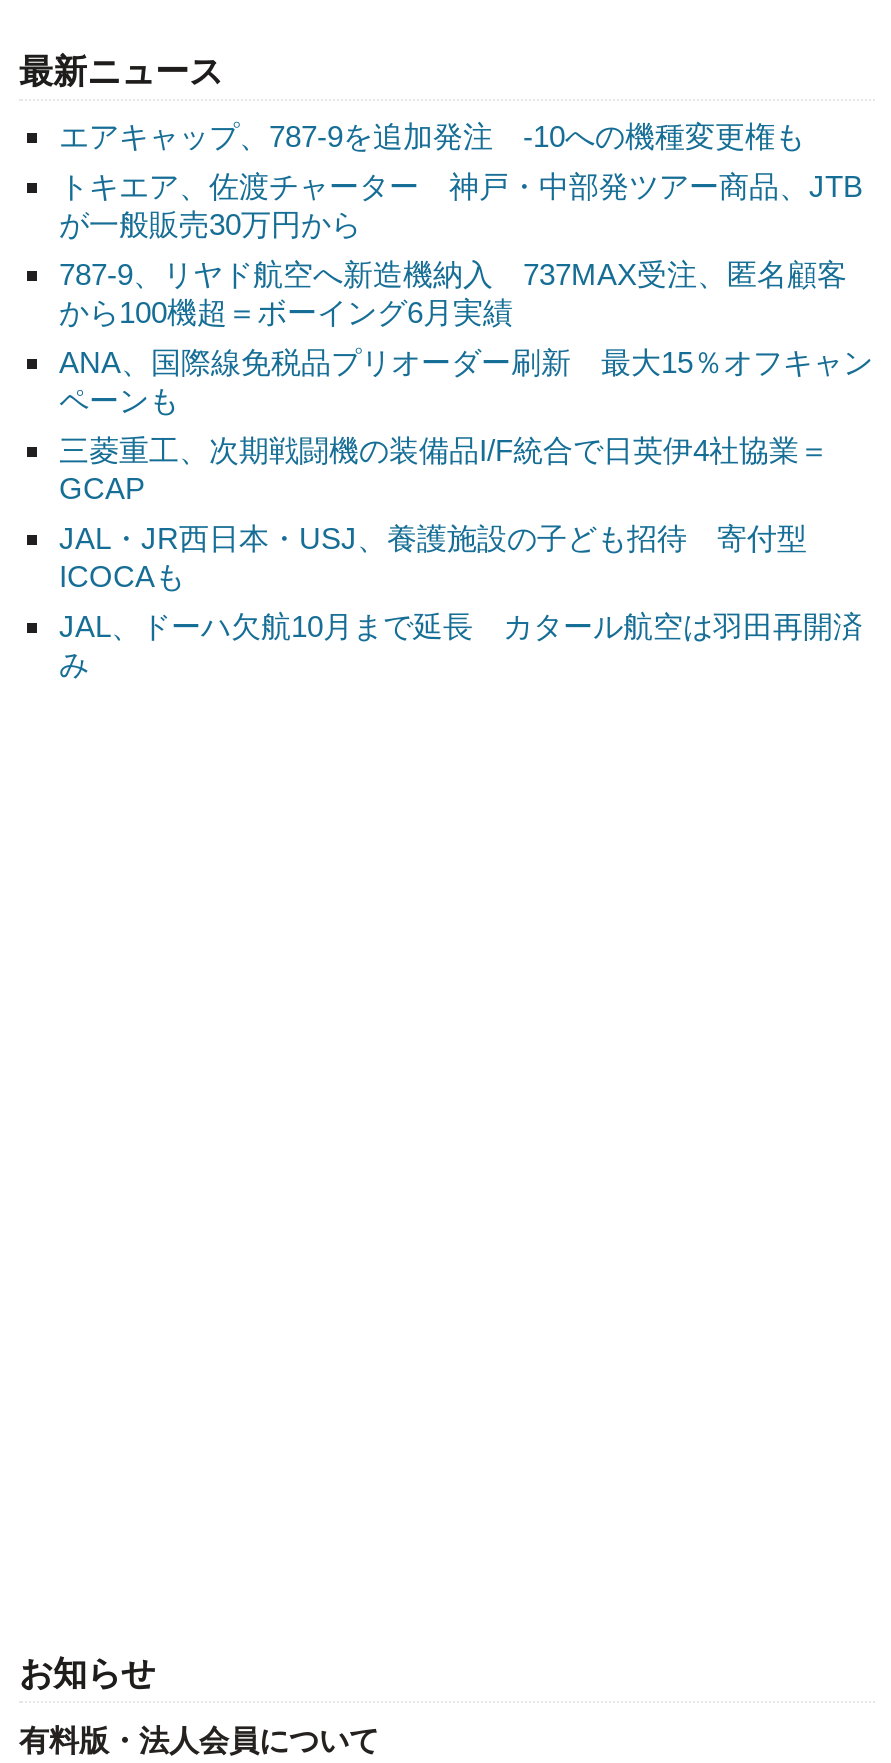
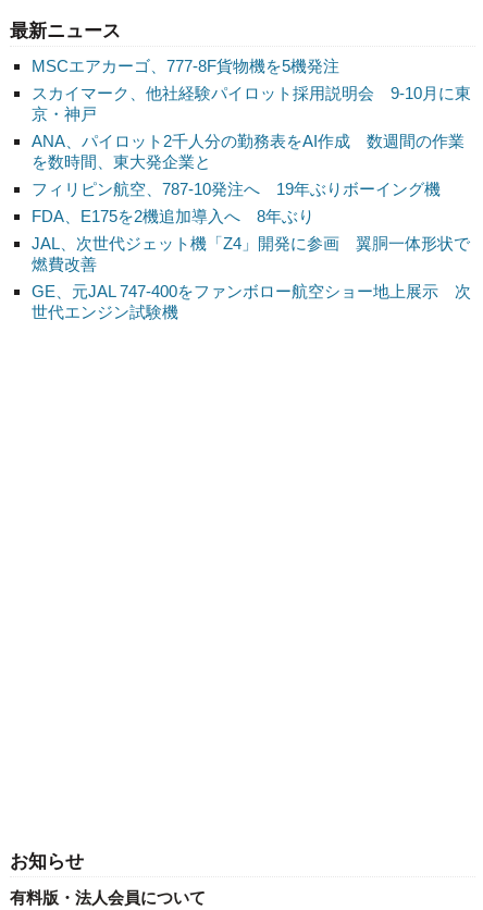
- エアキャップ、787-9を追加発注 -10への機種変更権も
+ MSCエアカーゴ、777-8F貨物機を5機発注

- トキエア、佐渡チャーター 神戸・中部発ツアー商品、JTB
- が一般販売30万円から
+ スカイマーク、他社経験パイロット採用説明会 9-10月に東
+ 京・神戸

- 787-9、リヤド航空へ新造機納入 737MAX受注、匿名顧客
- から100機超＝ボーイング6月実績
+ ANA、パイロット2千人分の勤務表をAI作成 数週間の作業
+ を数時間、東大発企業と

- ANA、国際線免税品プリオーダー刷新 最大15％オフキャン
- ペーンも
+ フィリピン航空、787-10発注へ 19年ぶりボーイング機

- 三菱重工、次期戦闘機の装備品I/F統合で日英伊4社協業＝
- GCAP
+ FDA、E175を2機追加導入へ 8年ぶり

- JAL・JR西日本・USJ、養護施設の子ども招待 寄付型
- ICOCAも
+ JAL、次世代ジェット機「Z4」開発に参画 翼胴一体形状で
+ 燃費改善

- JAL、ドーハ欠航10月まで延長 カタール航空は羽田再開済
- み
+ GE、元JAL 747-400をファンボロー航空ショー地上展示 次
+ 世代エンジン試験機
